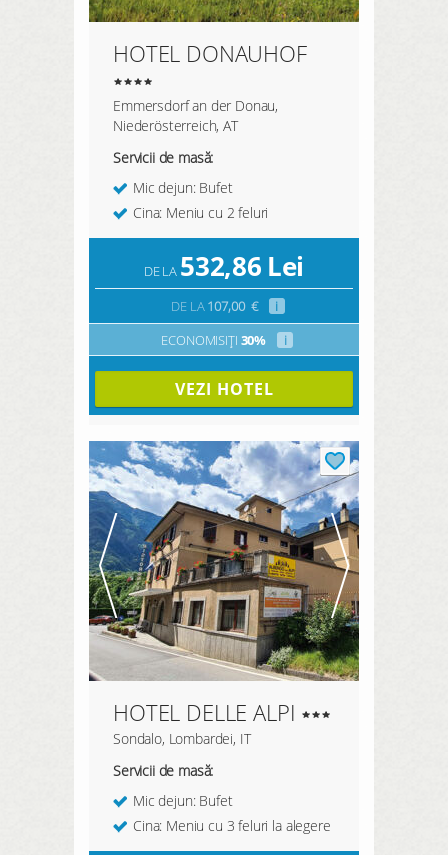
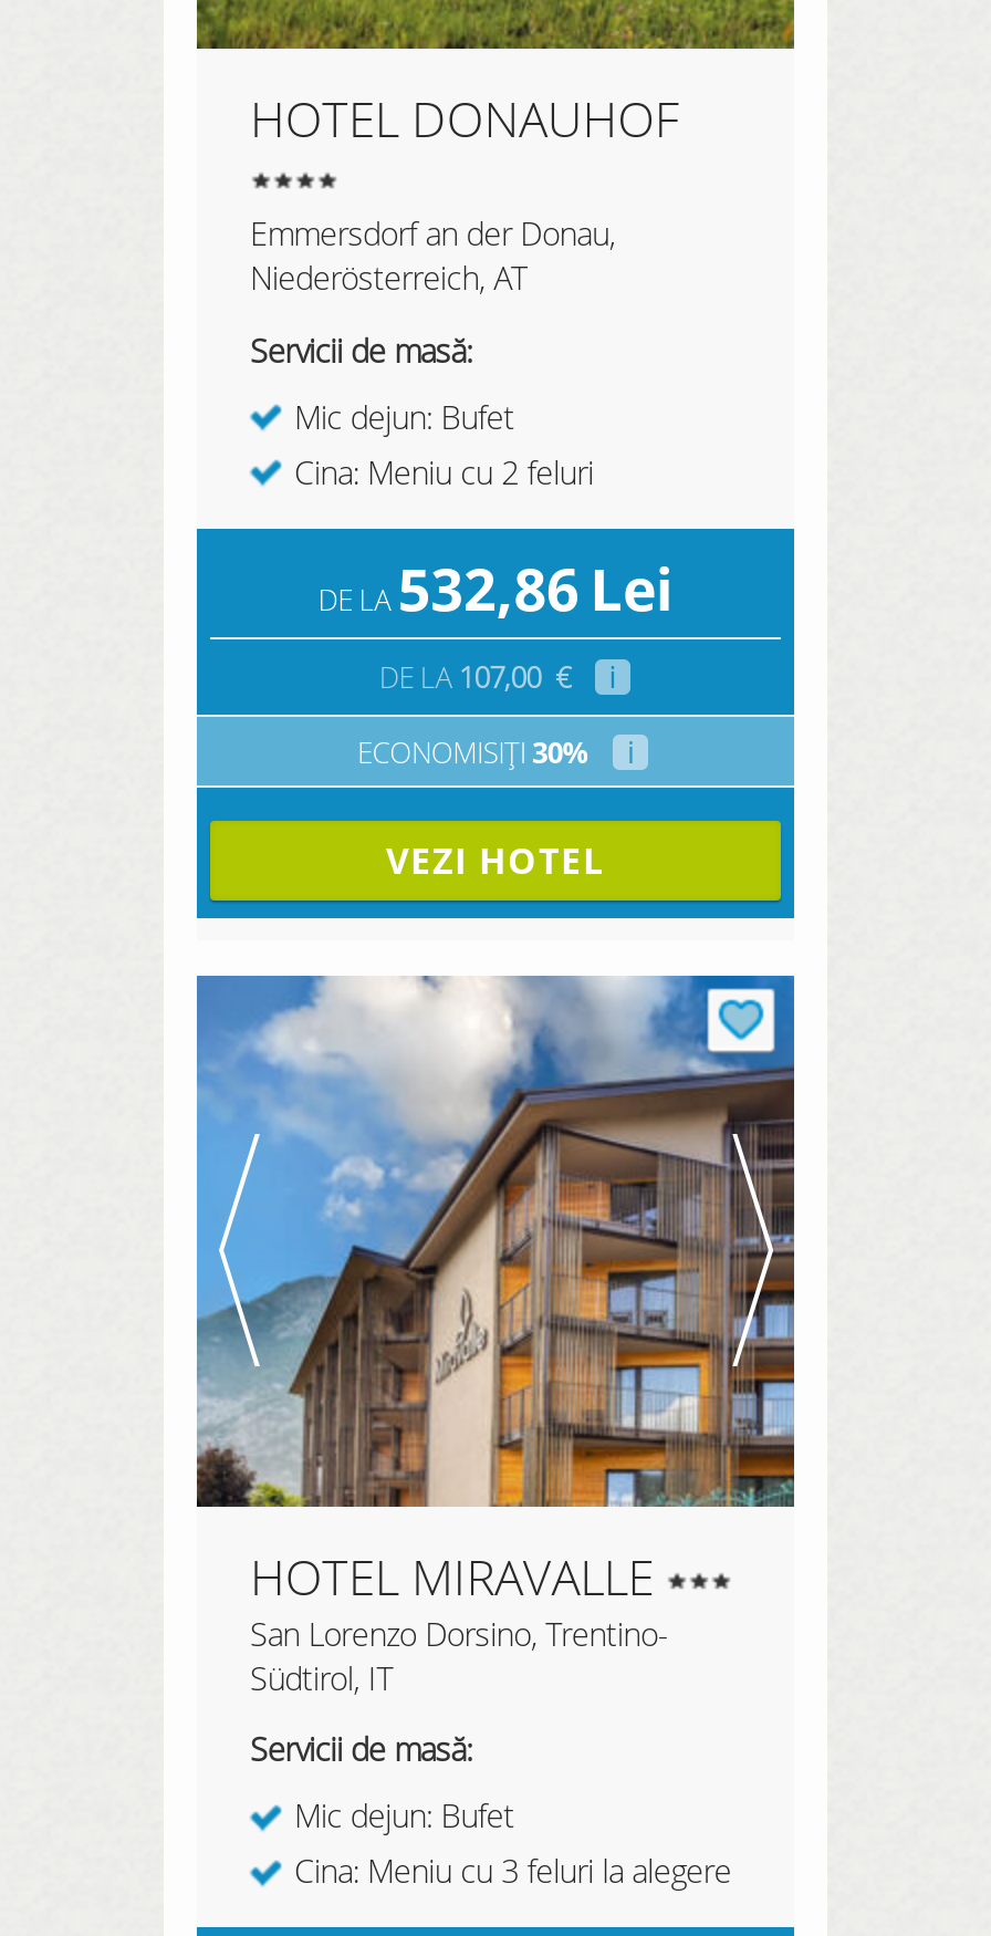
- [image]
- HOTEL DELLE ALPI
- Sondalo, Lombardei, IT
+ [image]
+ HOTEL MIRAVALLE
+ San Lorenzo Dorsino, Trentino-
+ Südtirol, IT
